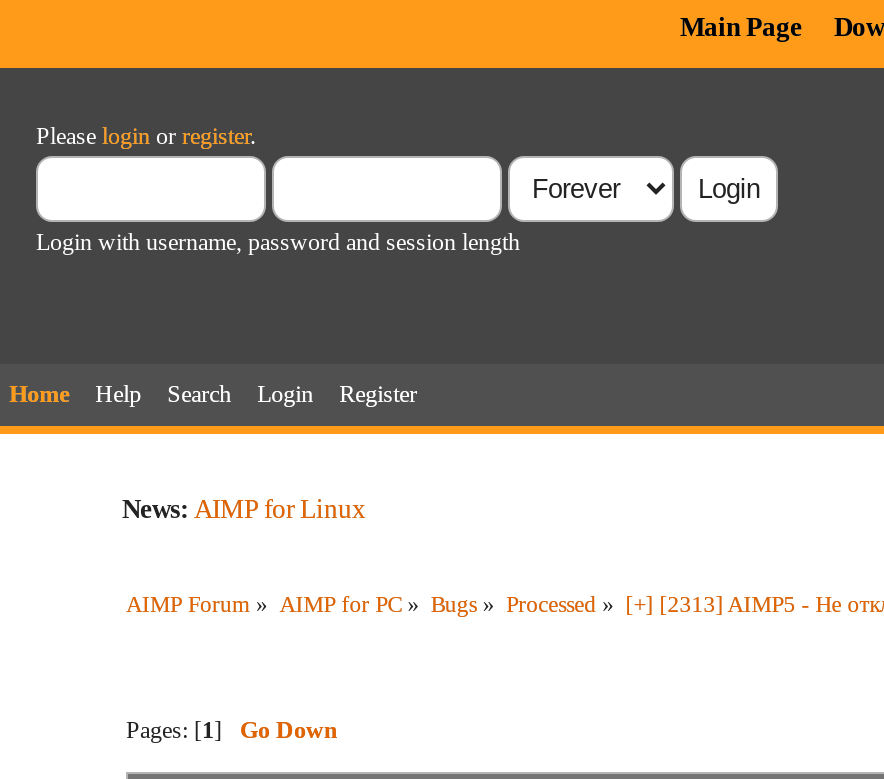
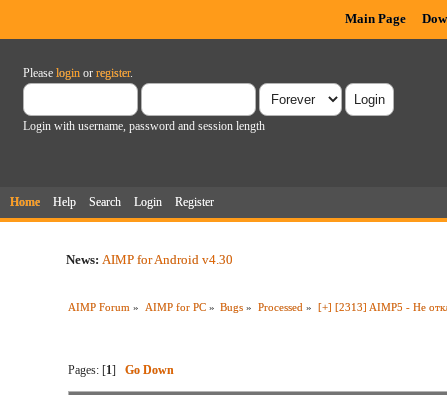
- News: AIMP for Linux
+ News: AIMP for Android v4.30
